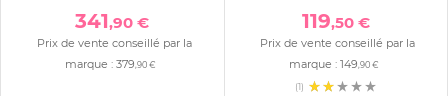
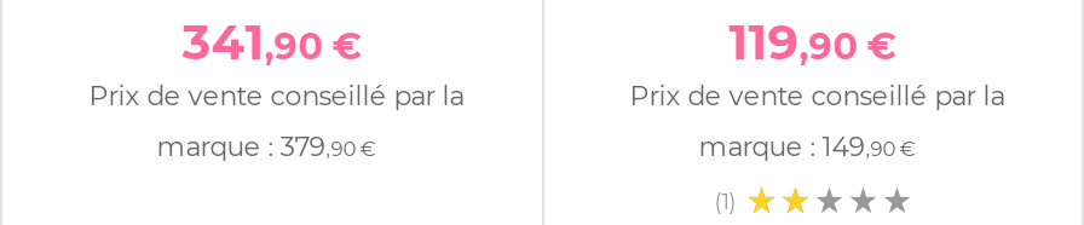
- 119,50 €
+ 119,90 €
